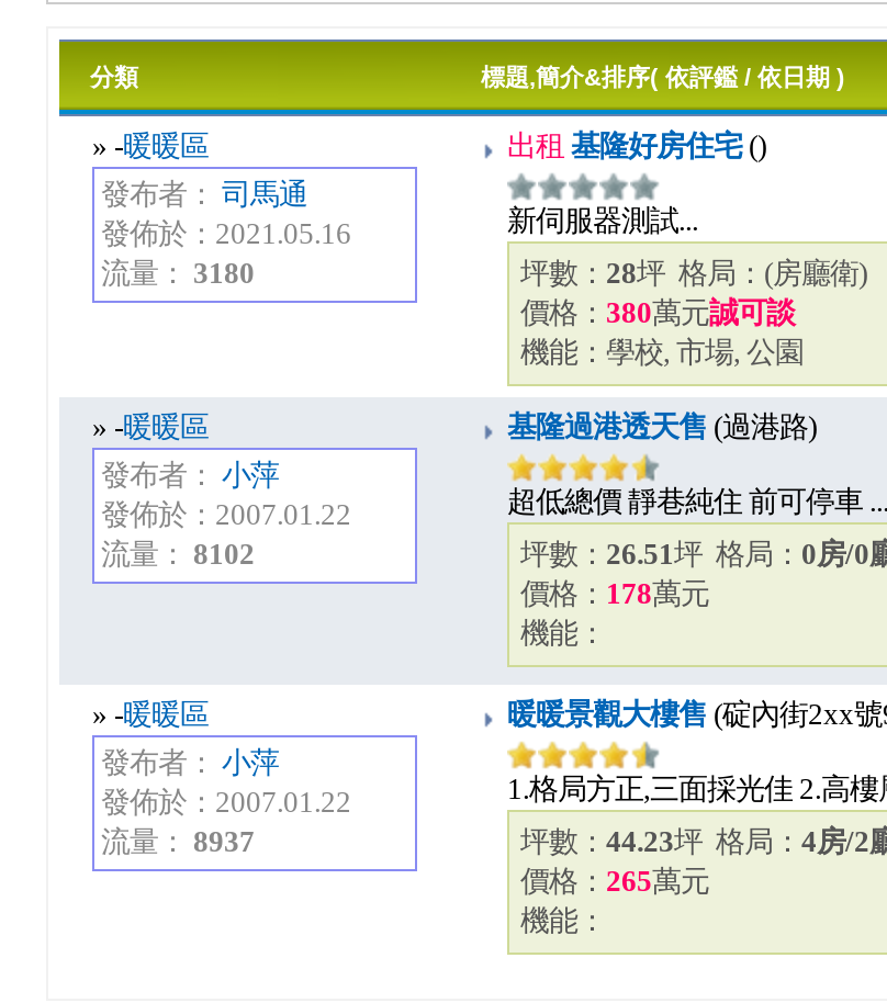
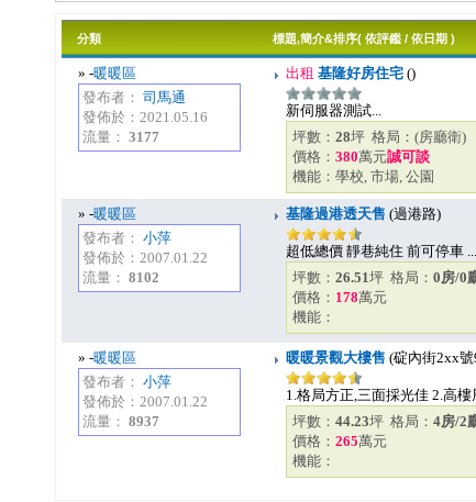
- 流量：3180
+ 流量：3177
